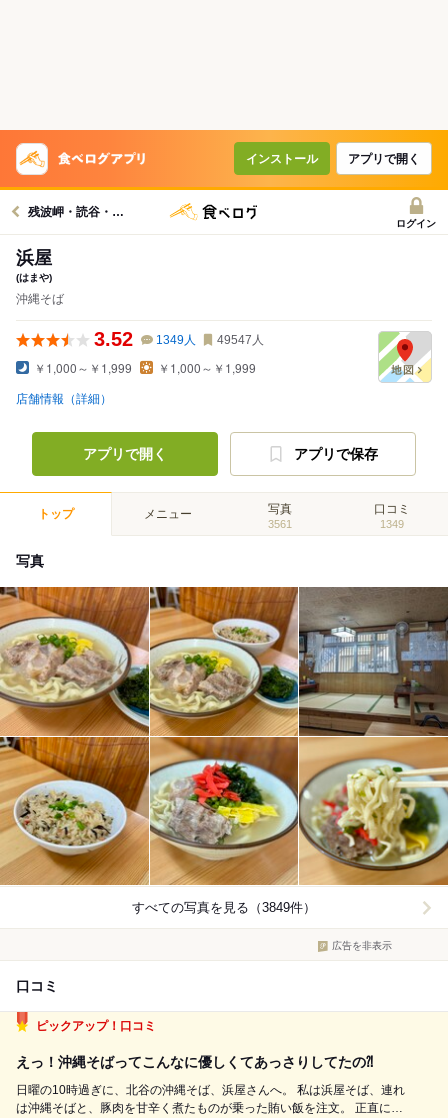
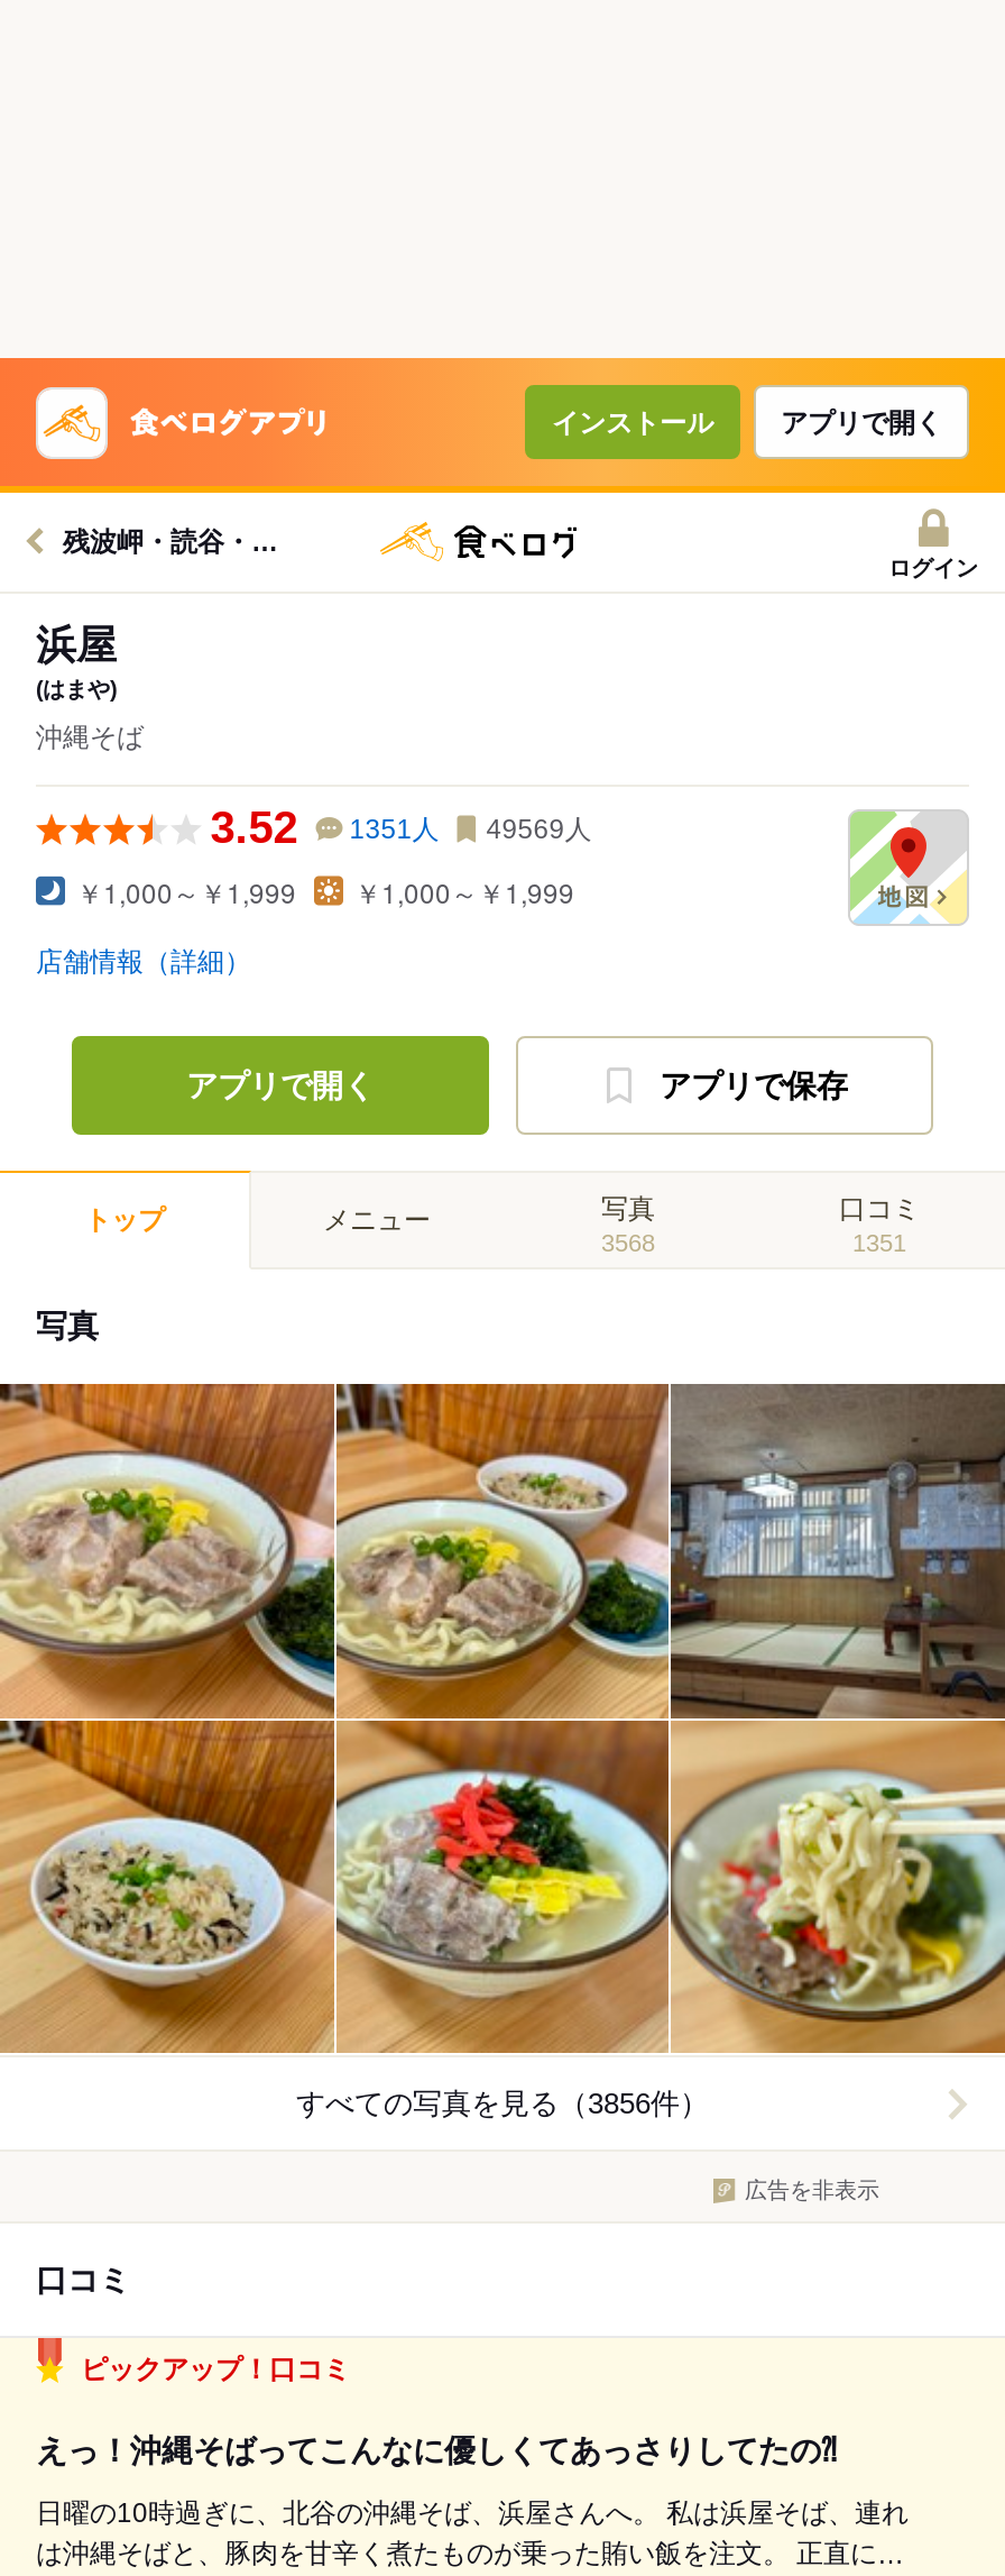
- 1349人
+ 1351人

- 49547人
+ 49569人

- 3561
+ 3568

- 1349
+ 1351

- すべての写真を見る（3849件）
+ すべての写真を見る（3856件）
